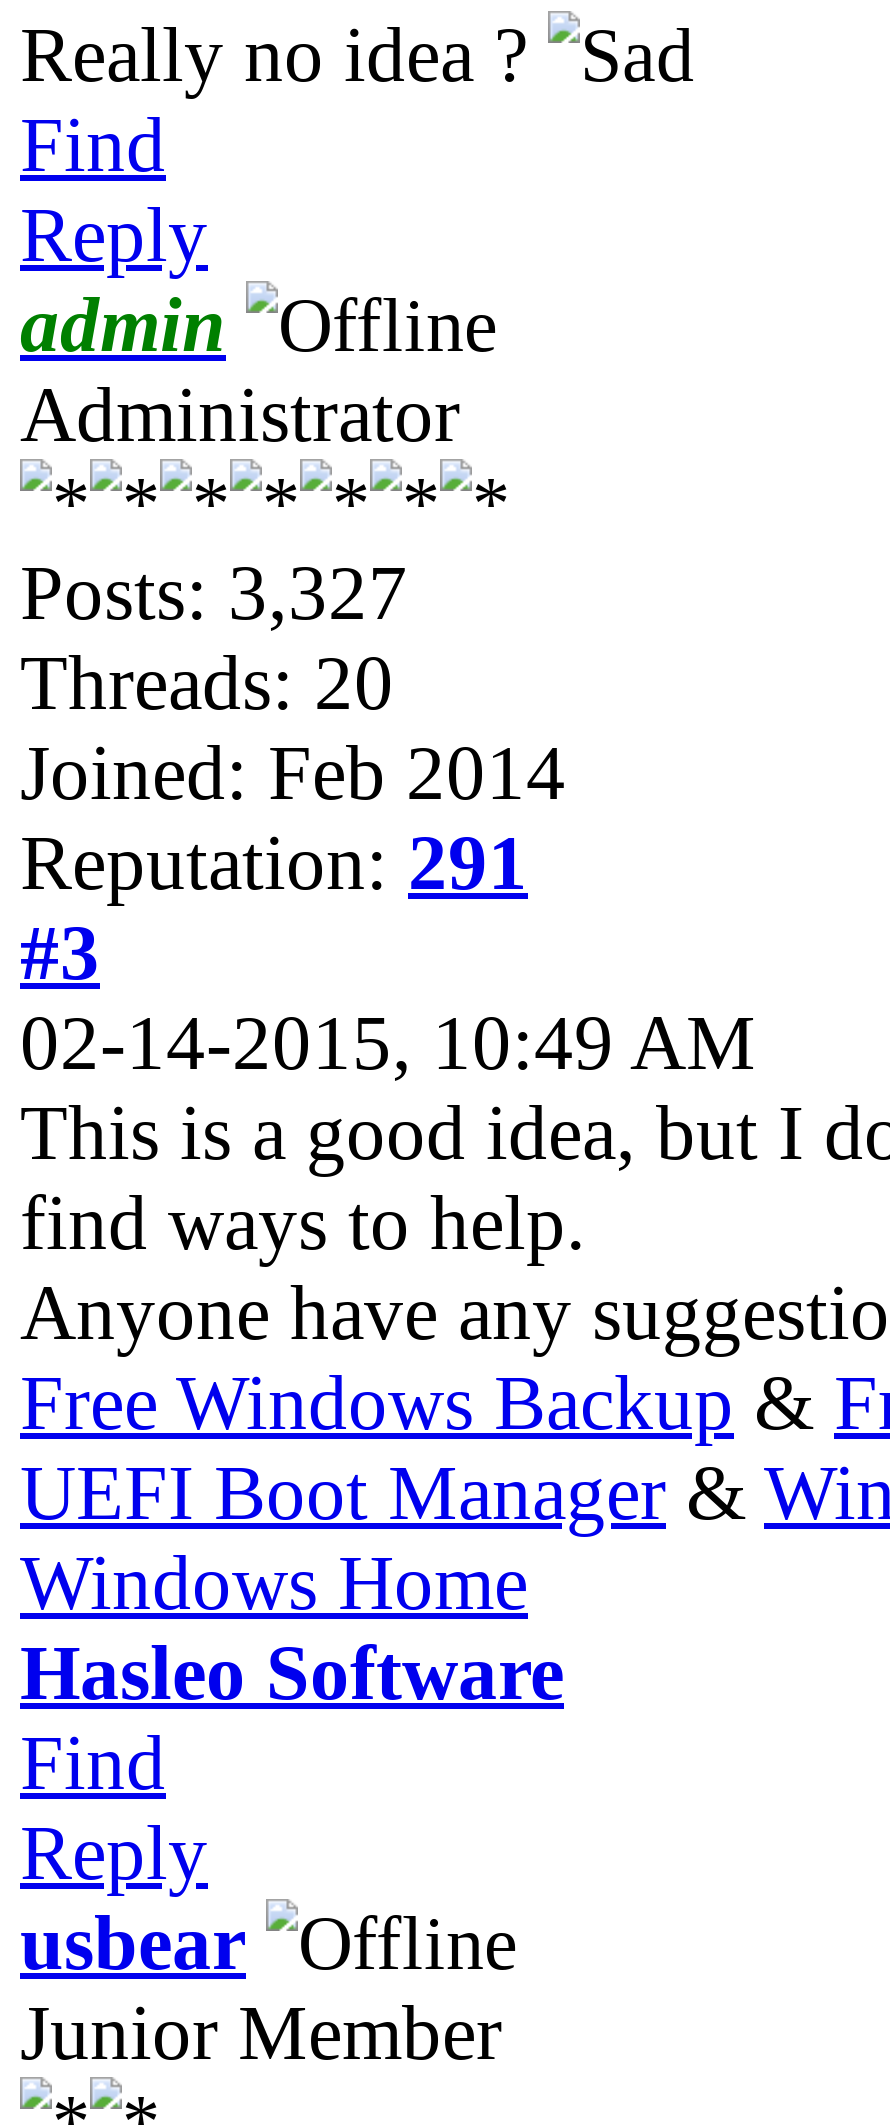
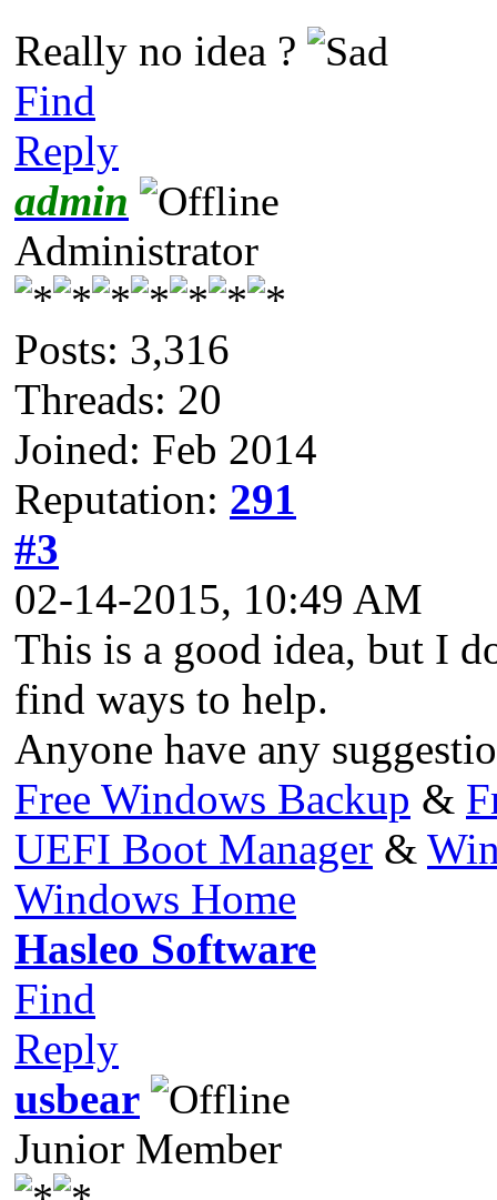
- Posts: 3,327
+ Posts: 3,316
